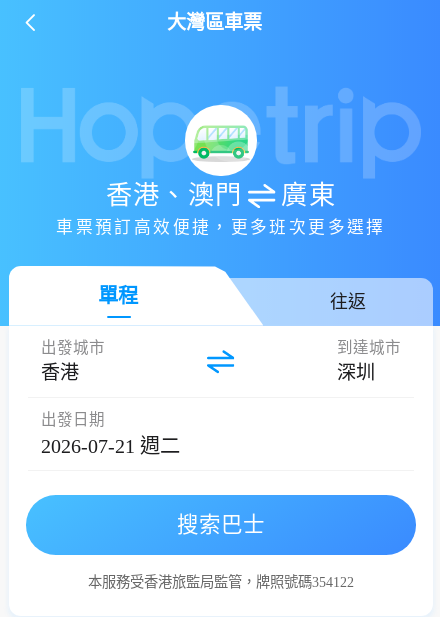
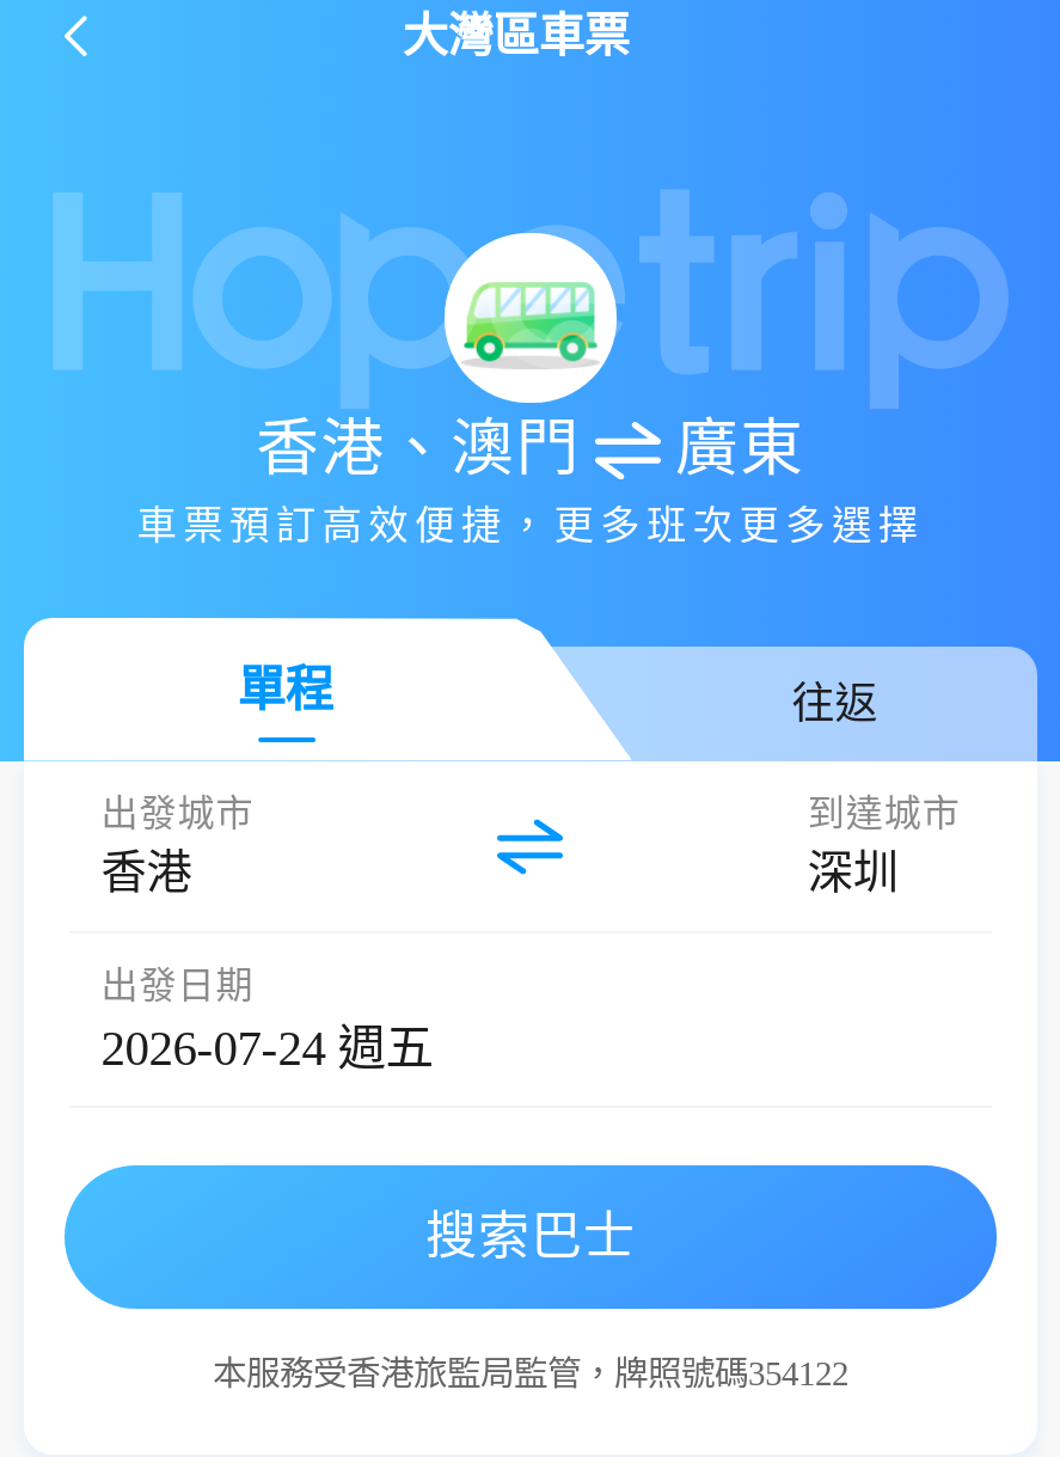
- 2026-07-21 週二
+ 2026-07-24 週五
